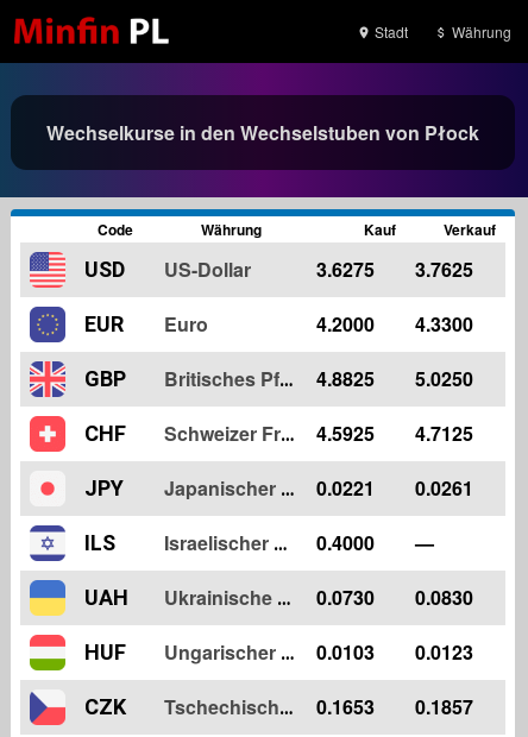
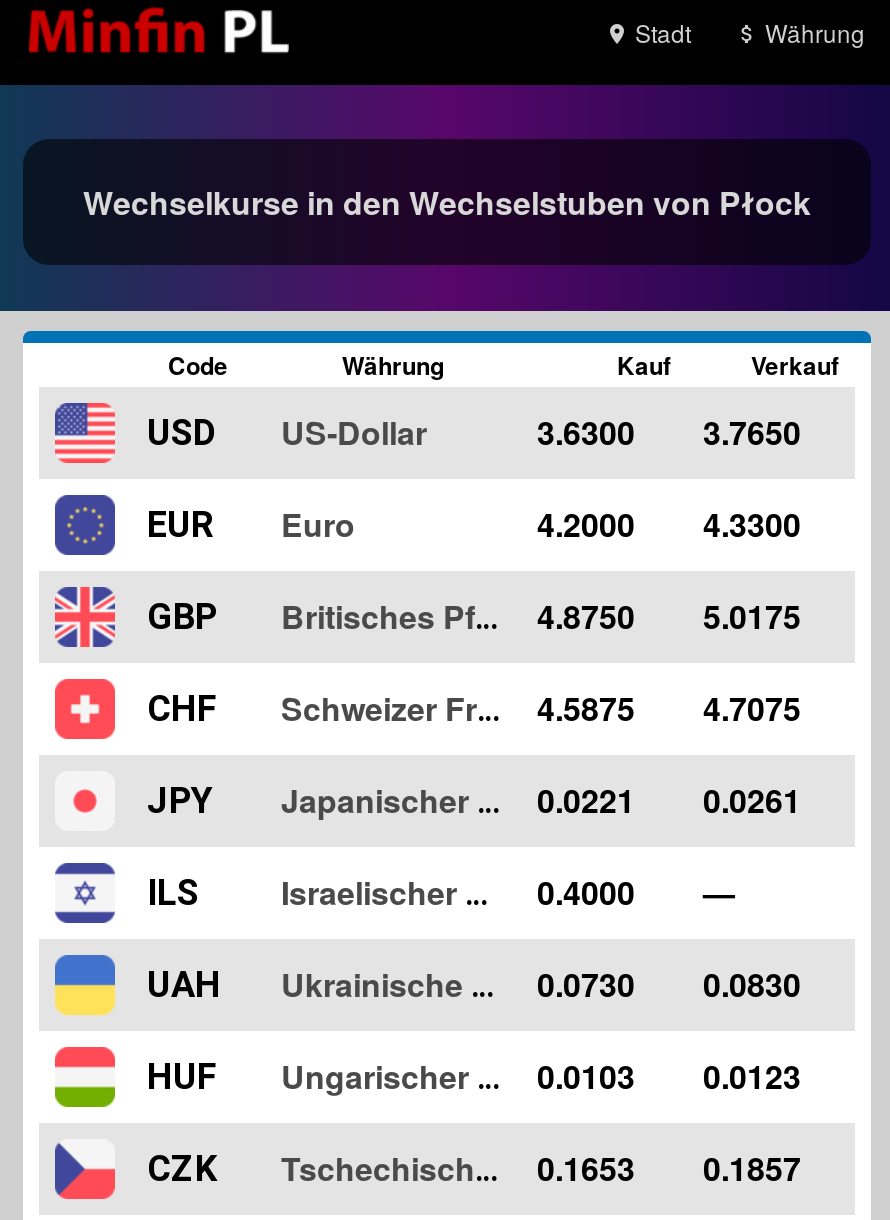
- 3.6275
+ 3.6300

- 3.7625
+ 3.7650

- 4.8825
+ 4.8750

- 5.0250
+ 5.0175

- 4.5925
+ 4.5875

- 4.7125
+ 4.7075
